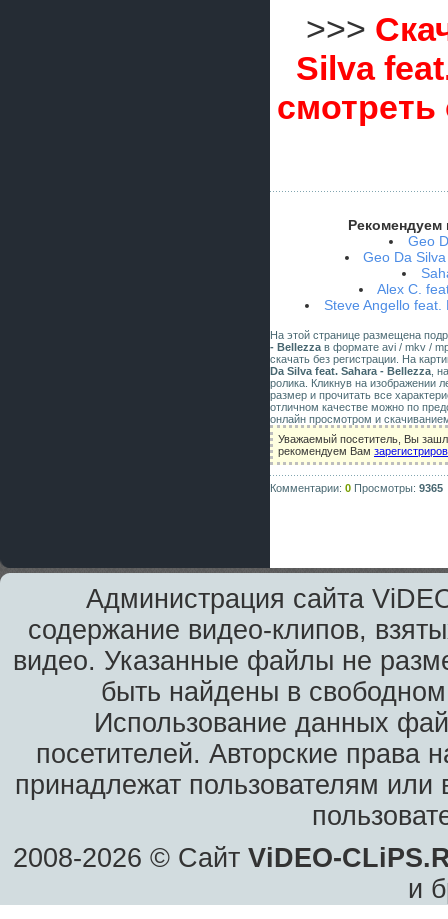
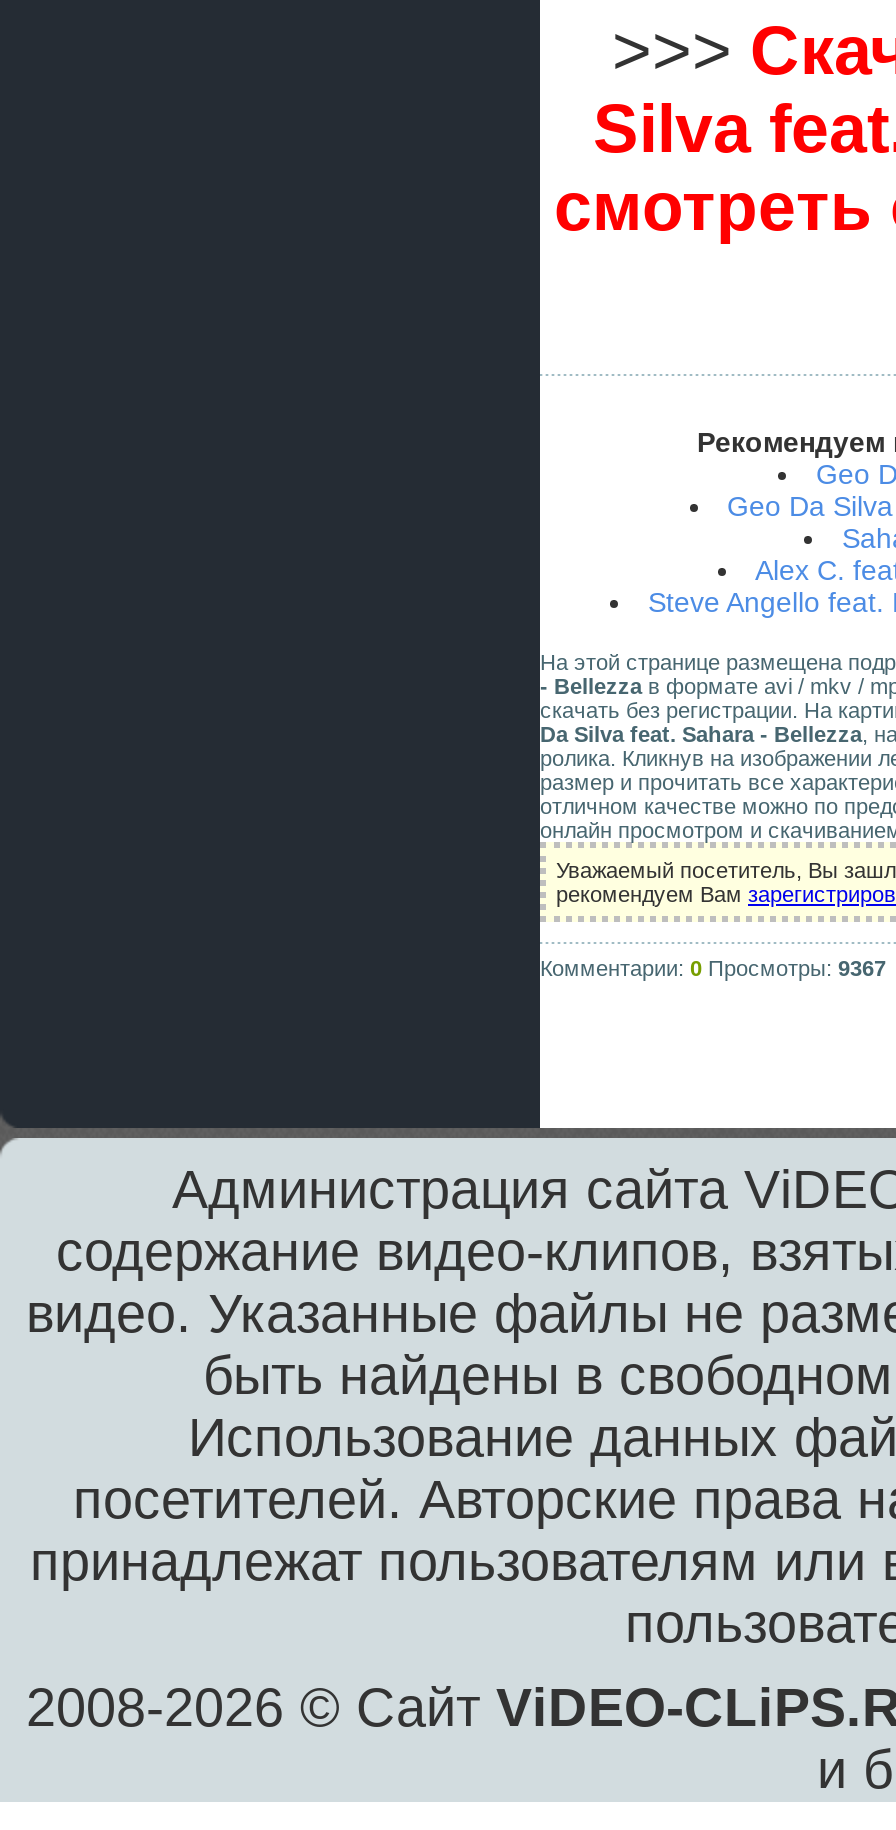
- Комментарии: 0 Просмотры: 9365
+ Комментарии: 0 Просмотры: 9367
